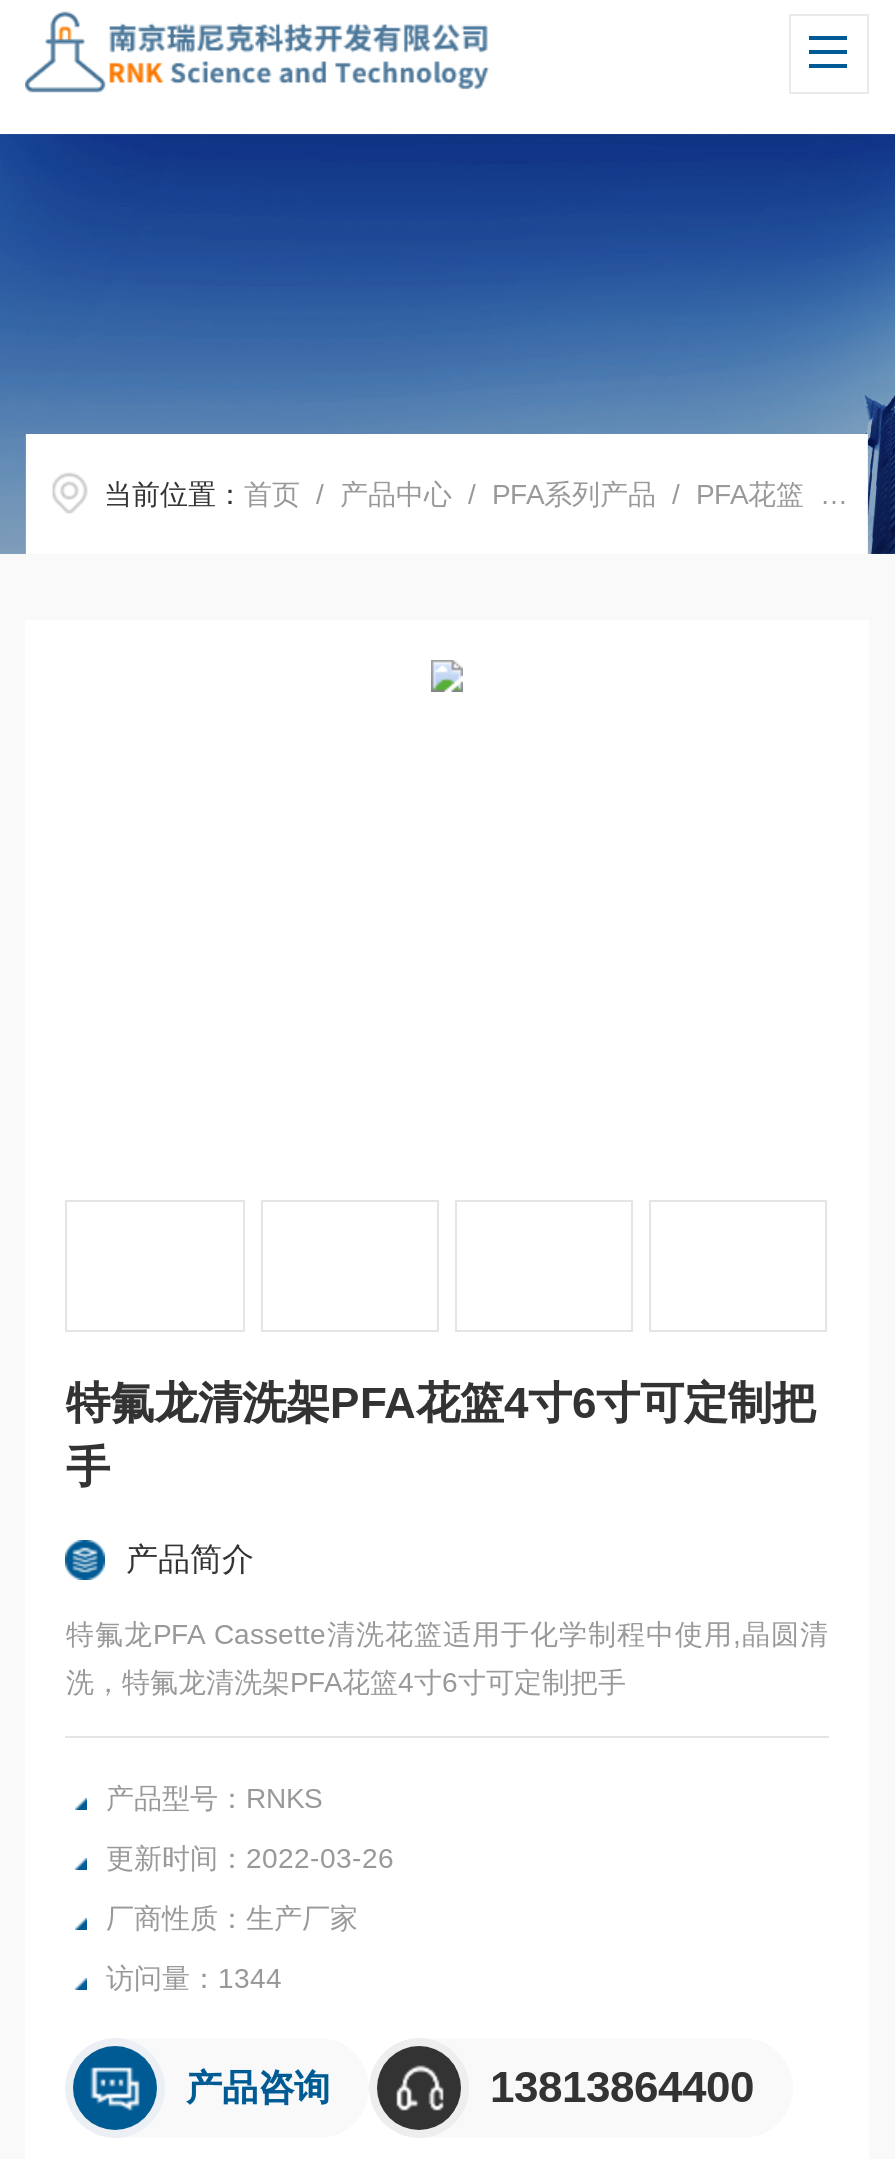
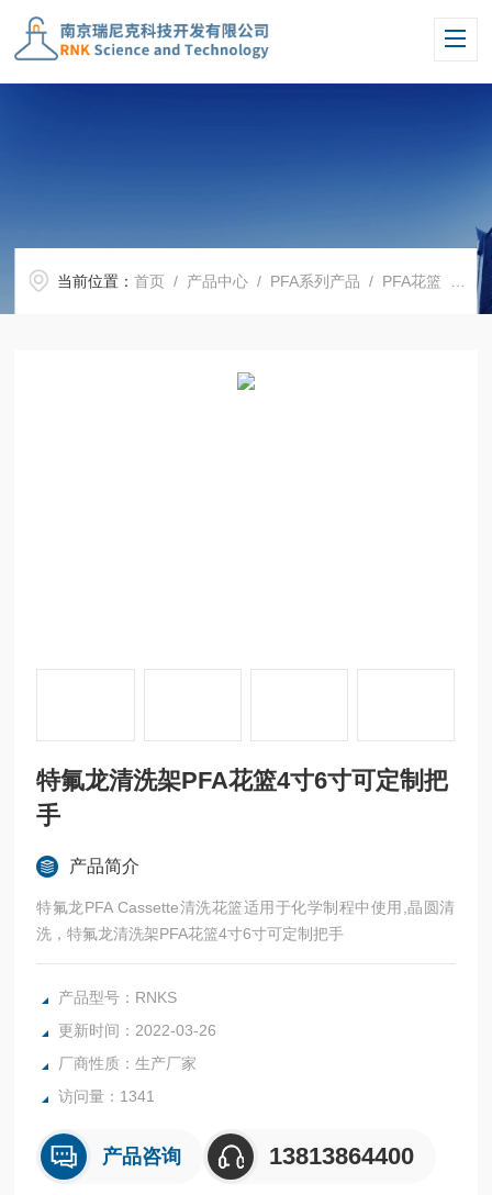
- 访问量：1344
+ 访问量：1341
